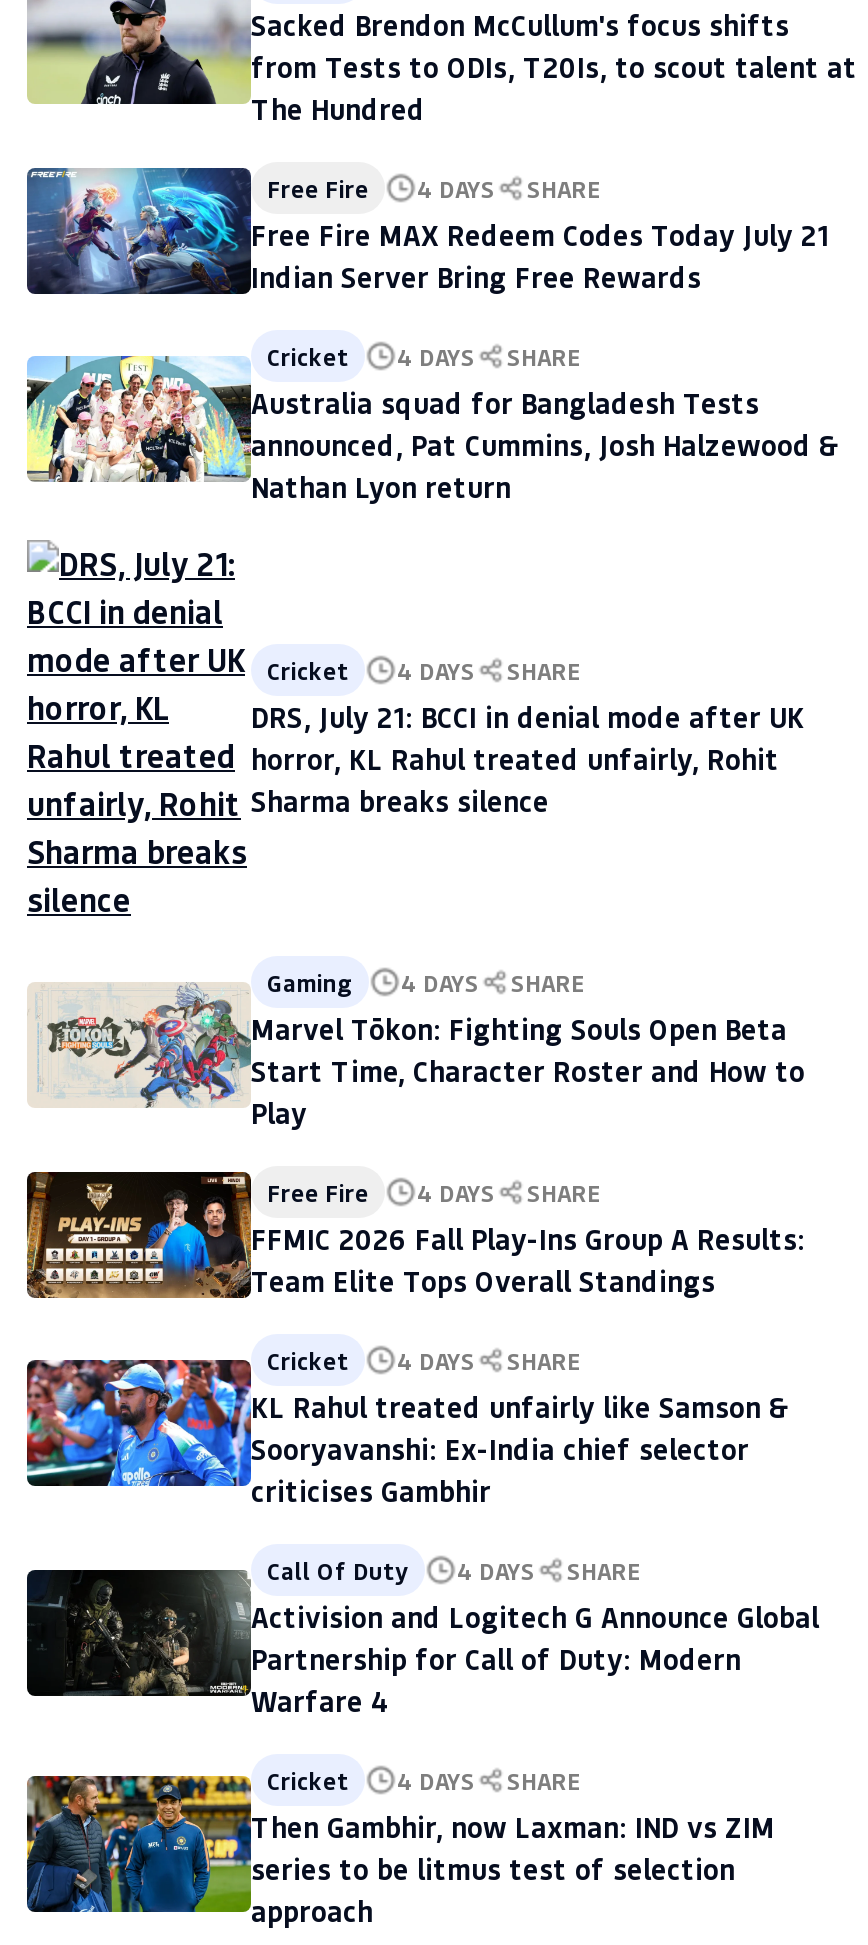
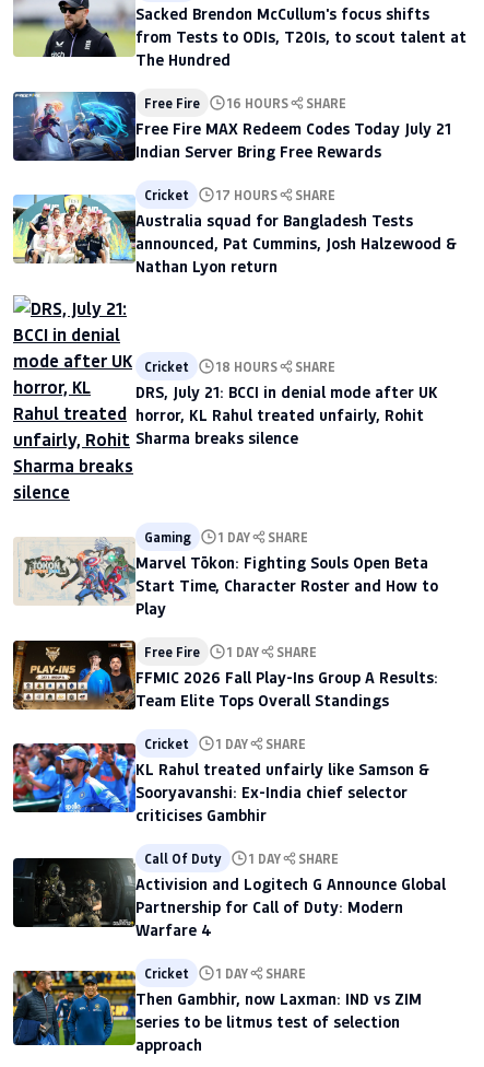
- Free Fire 4 DAYS SHARE
+ Free Fire 16 HOURS SHARE

- Cricket 4 DAYS SHARE
+ Cricket 17 HOURS SHARE

- Cricket 4 DAYS SHARE
+ Cricket 18 HOURS SHARE

- Gaming 4 DAYS SHARE
+ Gaming 1 DAY SHARE

- Free Fire 4 DAYS SHARE
+ Free Fire 1 DAY SHARE

- Cricket 4 DAYS SHARE
+ Cricket 1 DAY SHARE

- Call Of Duty 4 DAYS SHARE
+ Call Of Duty 1 DAY SHARE

- Cricket 4 DAYS SHARE
+ Cricket 1 DAY SHARE
